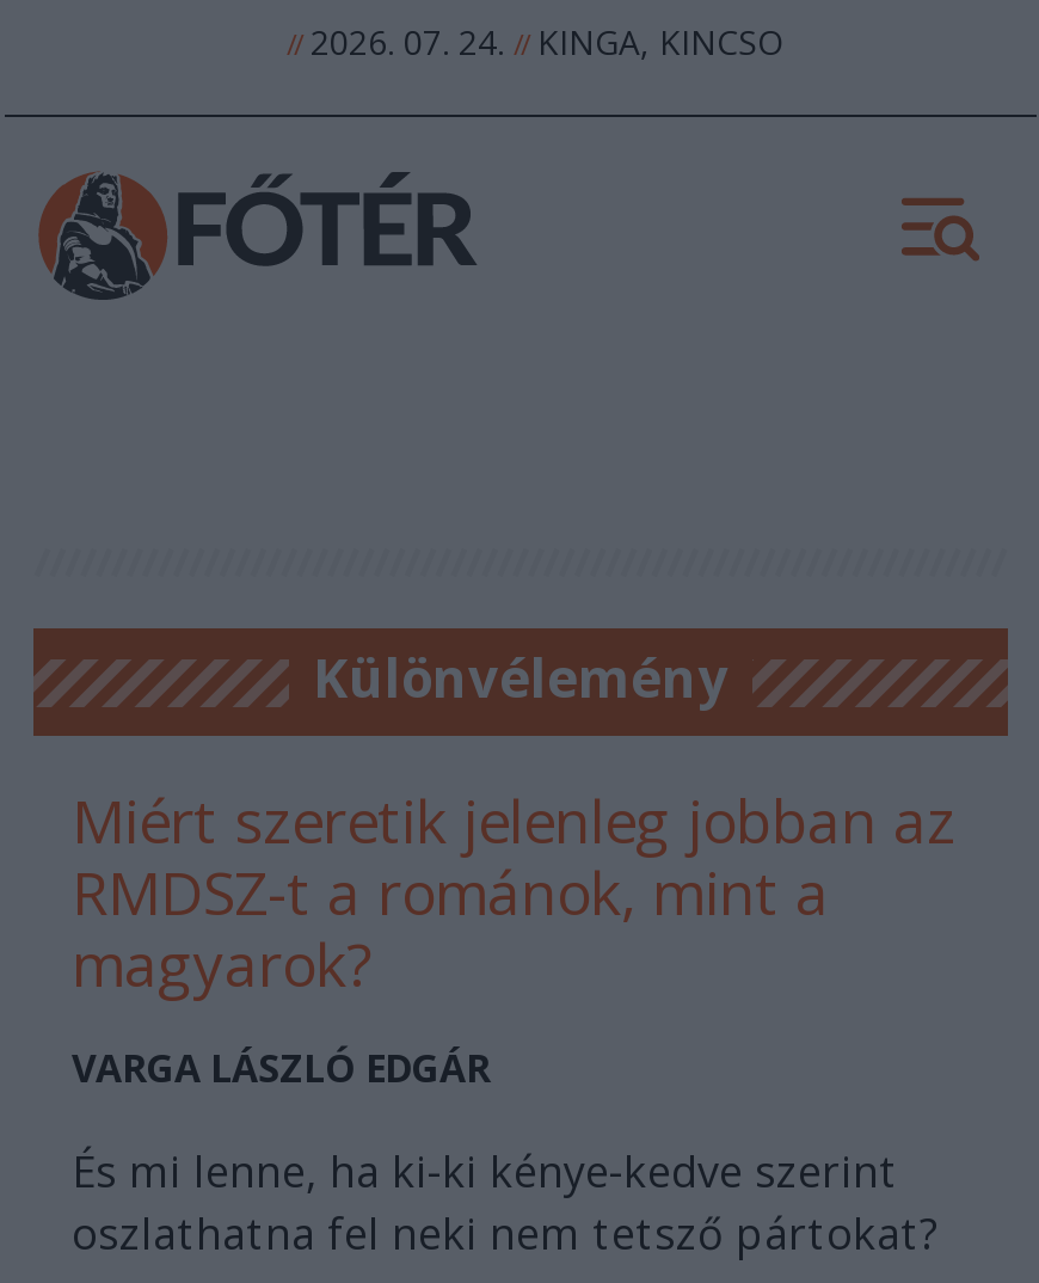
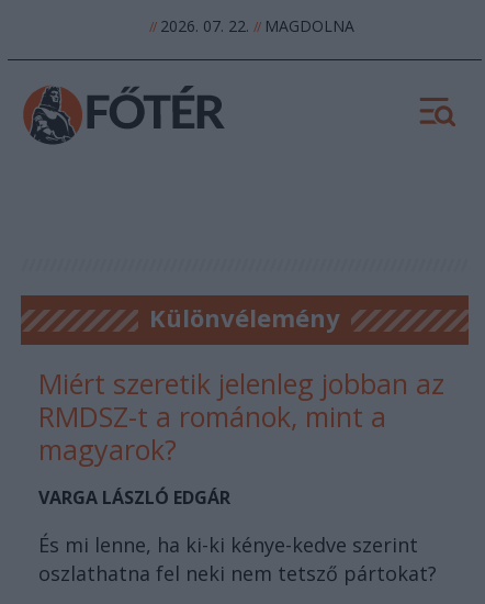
- // 2026. 07. 24. // KINGA, KINCSO
+ // 2026. 07. 22. // MAGDOLNA
